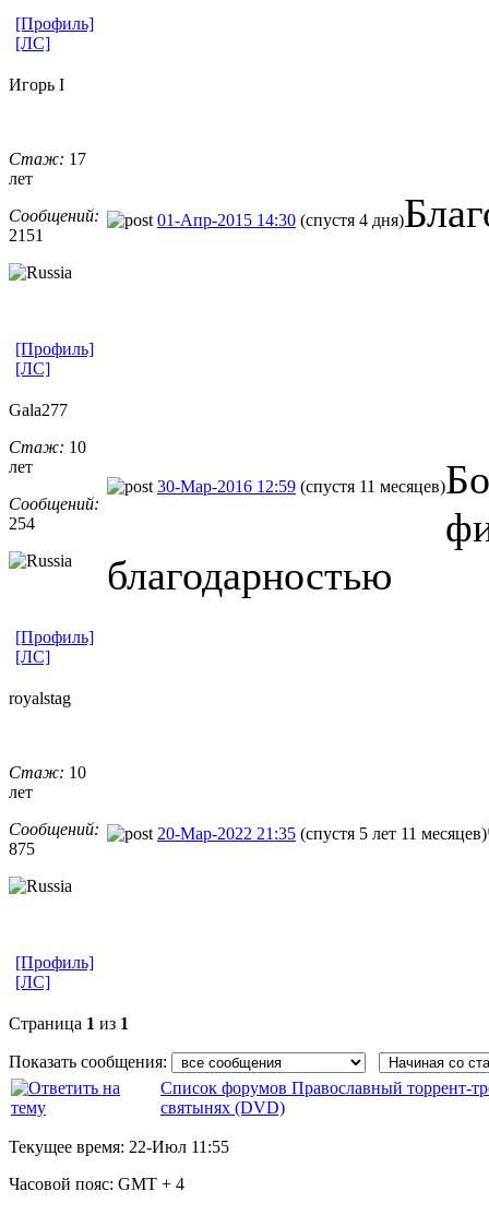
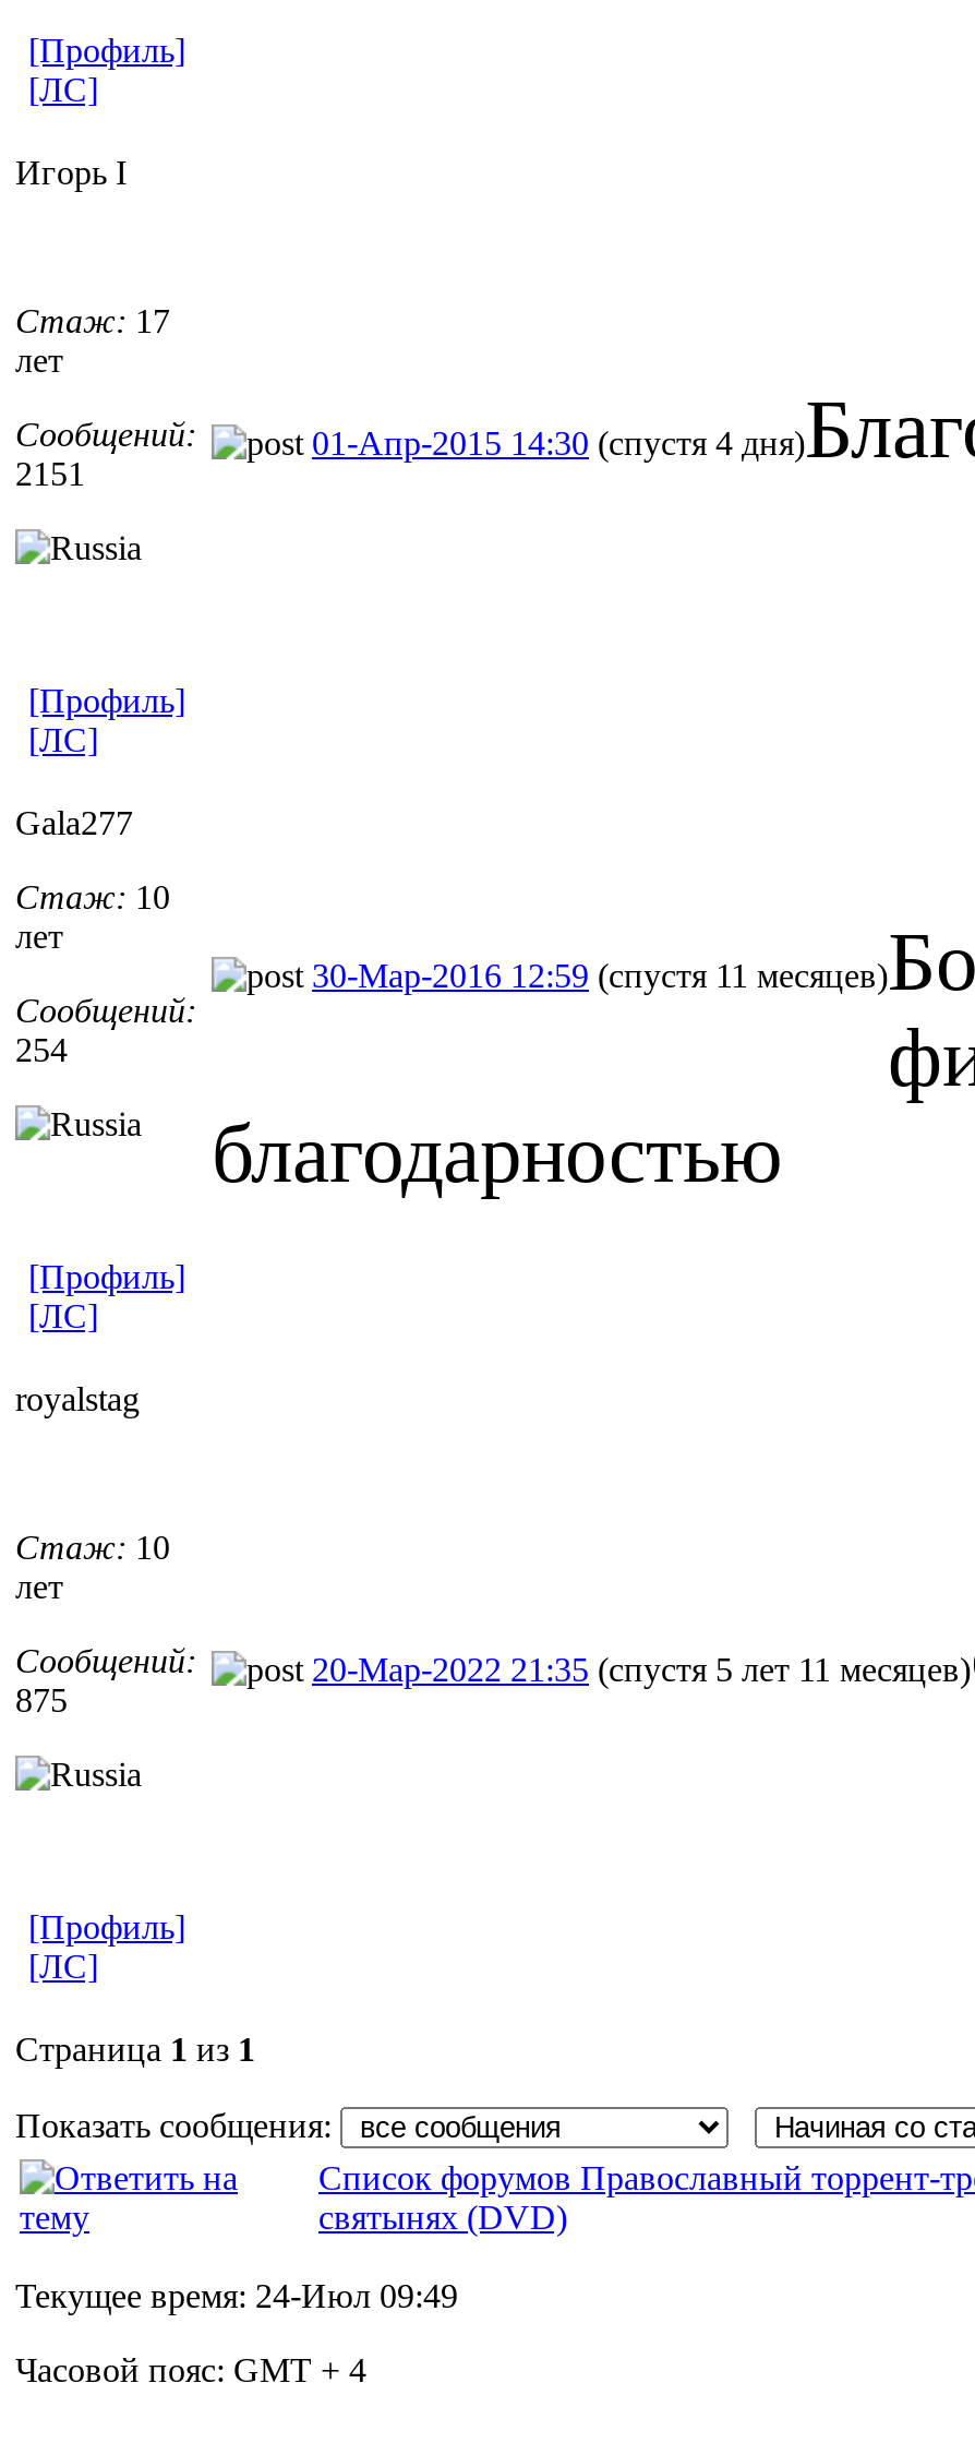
- Текущее время: 22-Июл 11:55
+ Текущее время: 24-Июл 09:49
